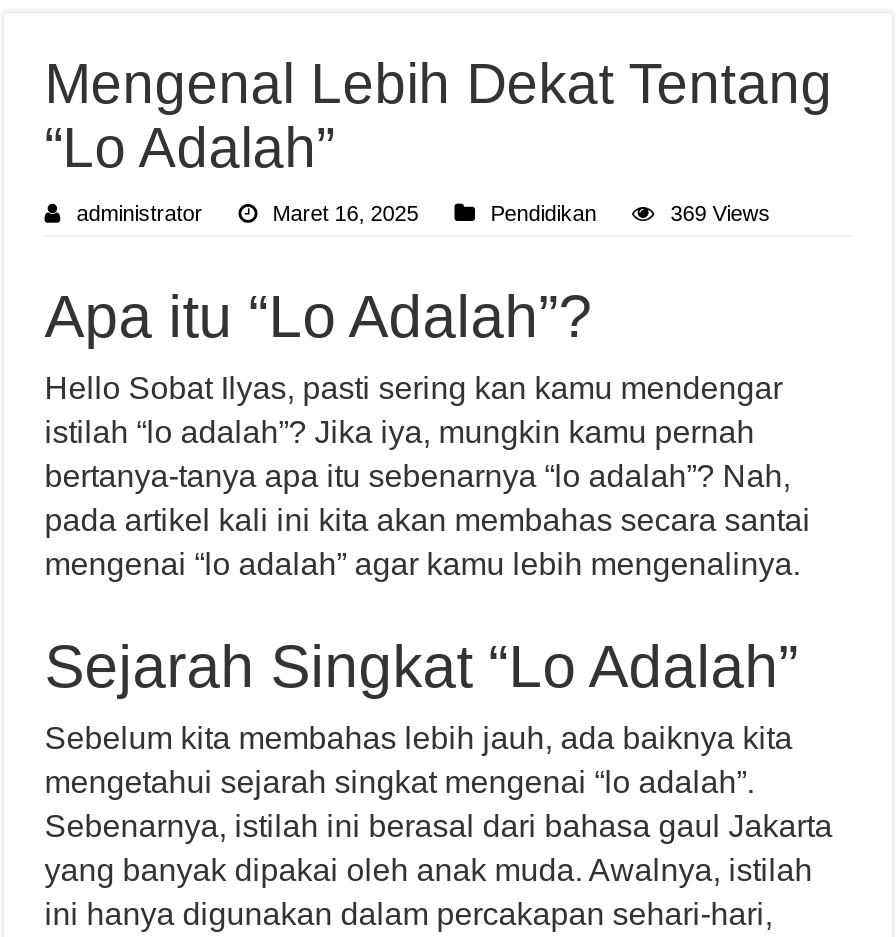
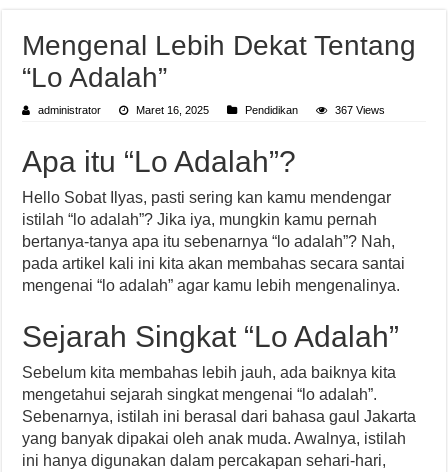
- 369 Views
+ 367 Views
